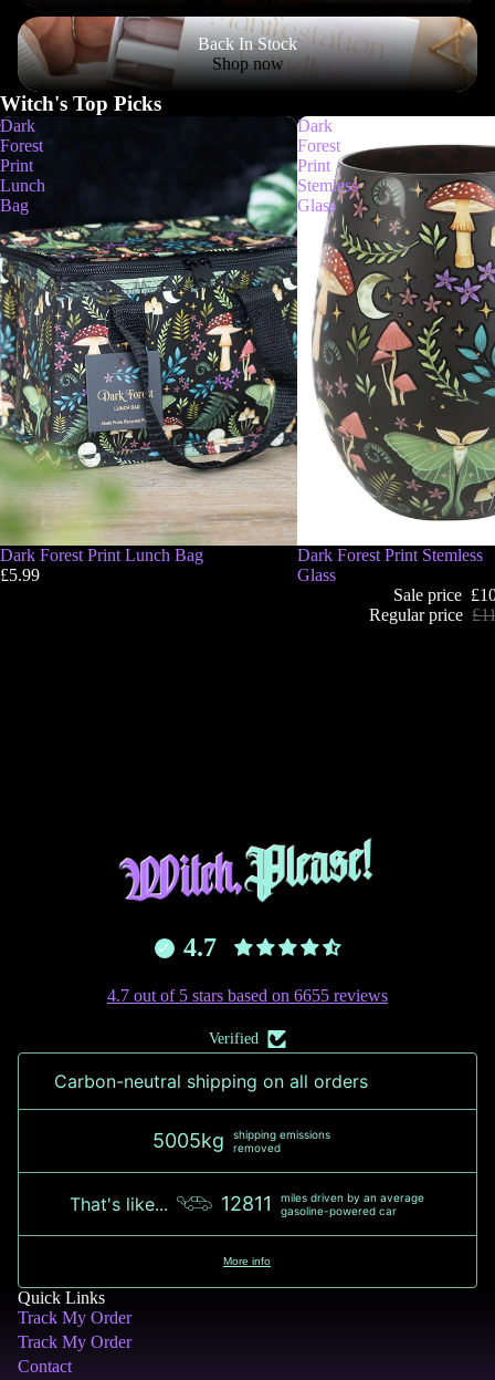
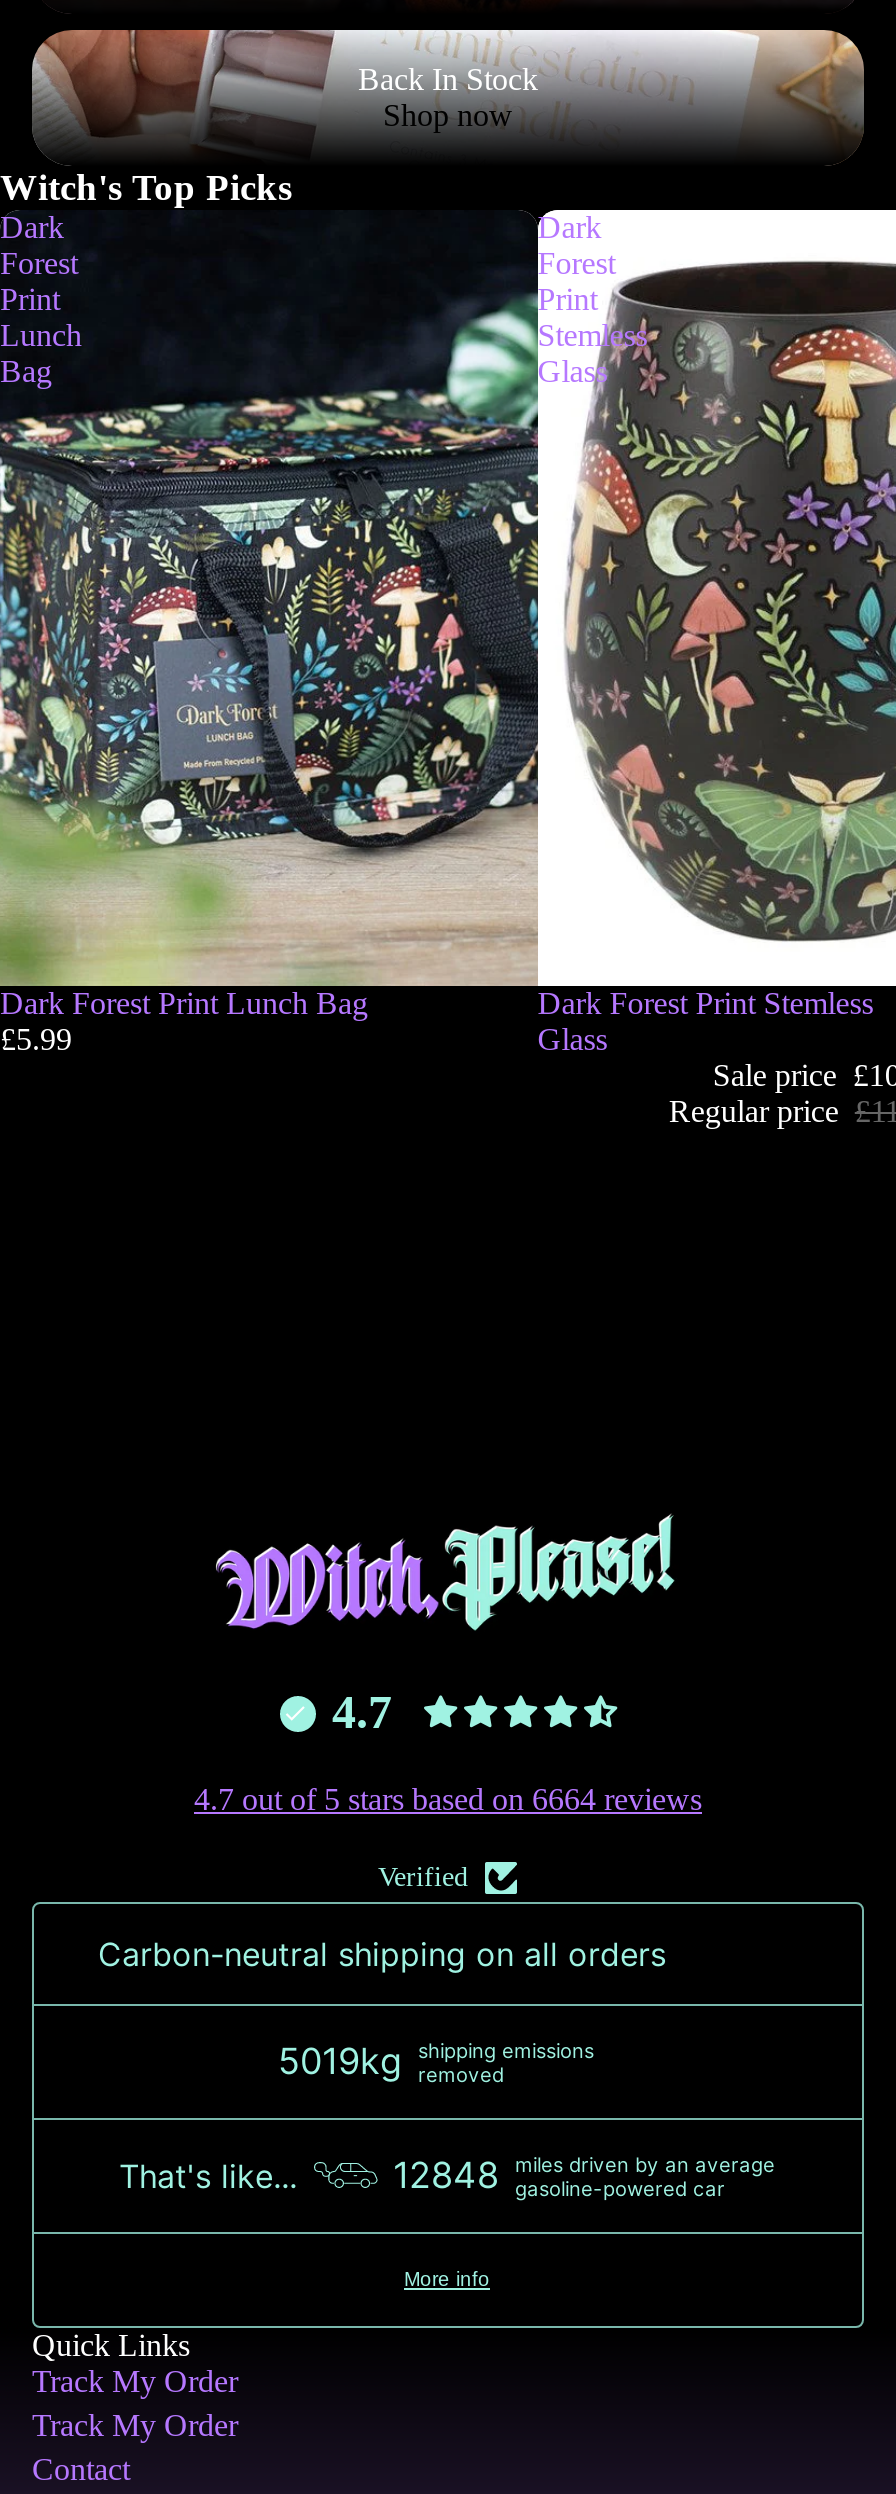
- 4.7 out of 5 stars based on 6655 reviews
+ 4.7 out of 5 stars based on 6664 reviews

- 5005kg shipping emissions removed
+ 5019kg shipping emissions removed

- 12811 miles driven by an average gasoline-powered car
+ 12848 miles driven by an average gasoline-powered car
